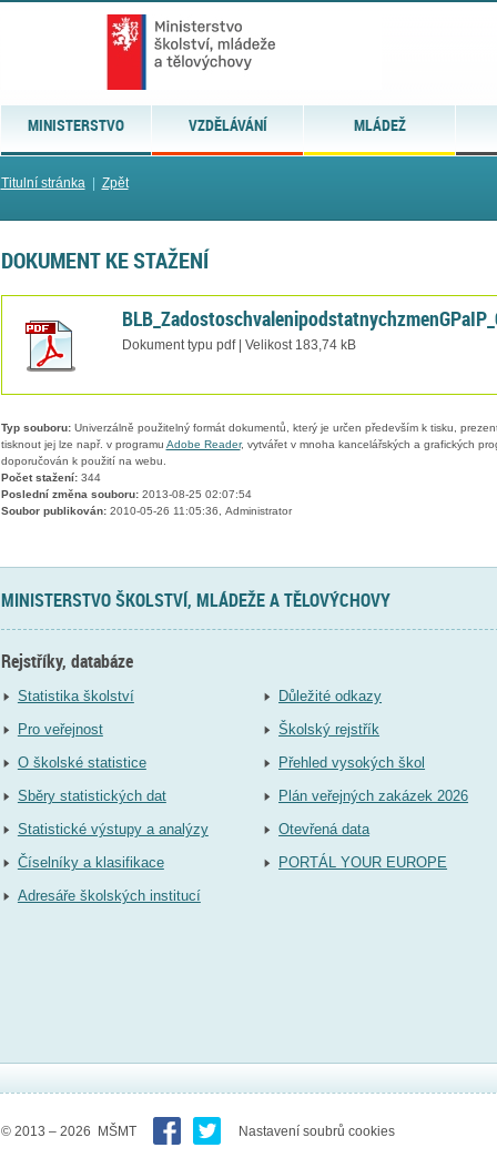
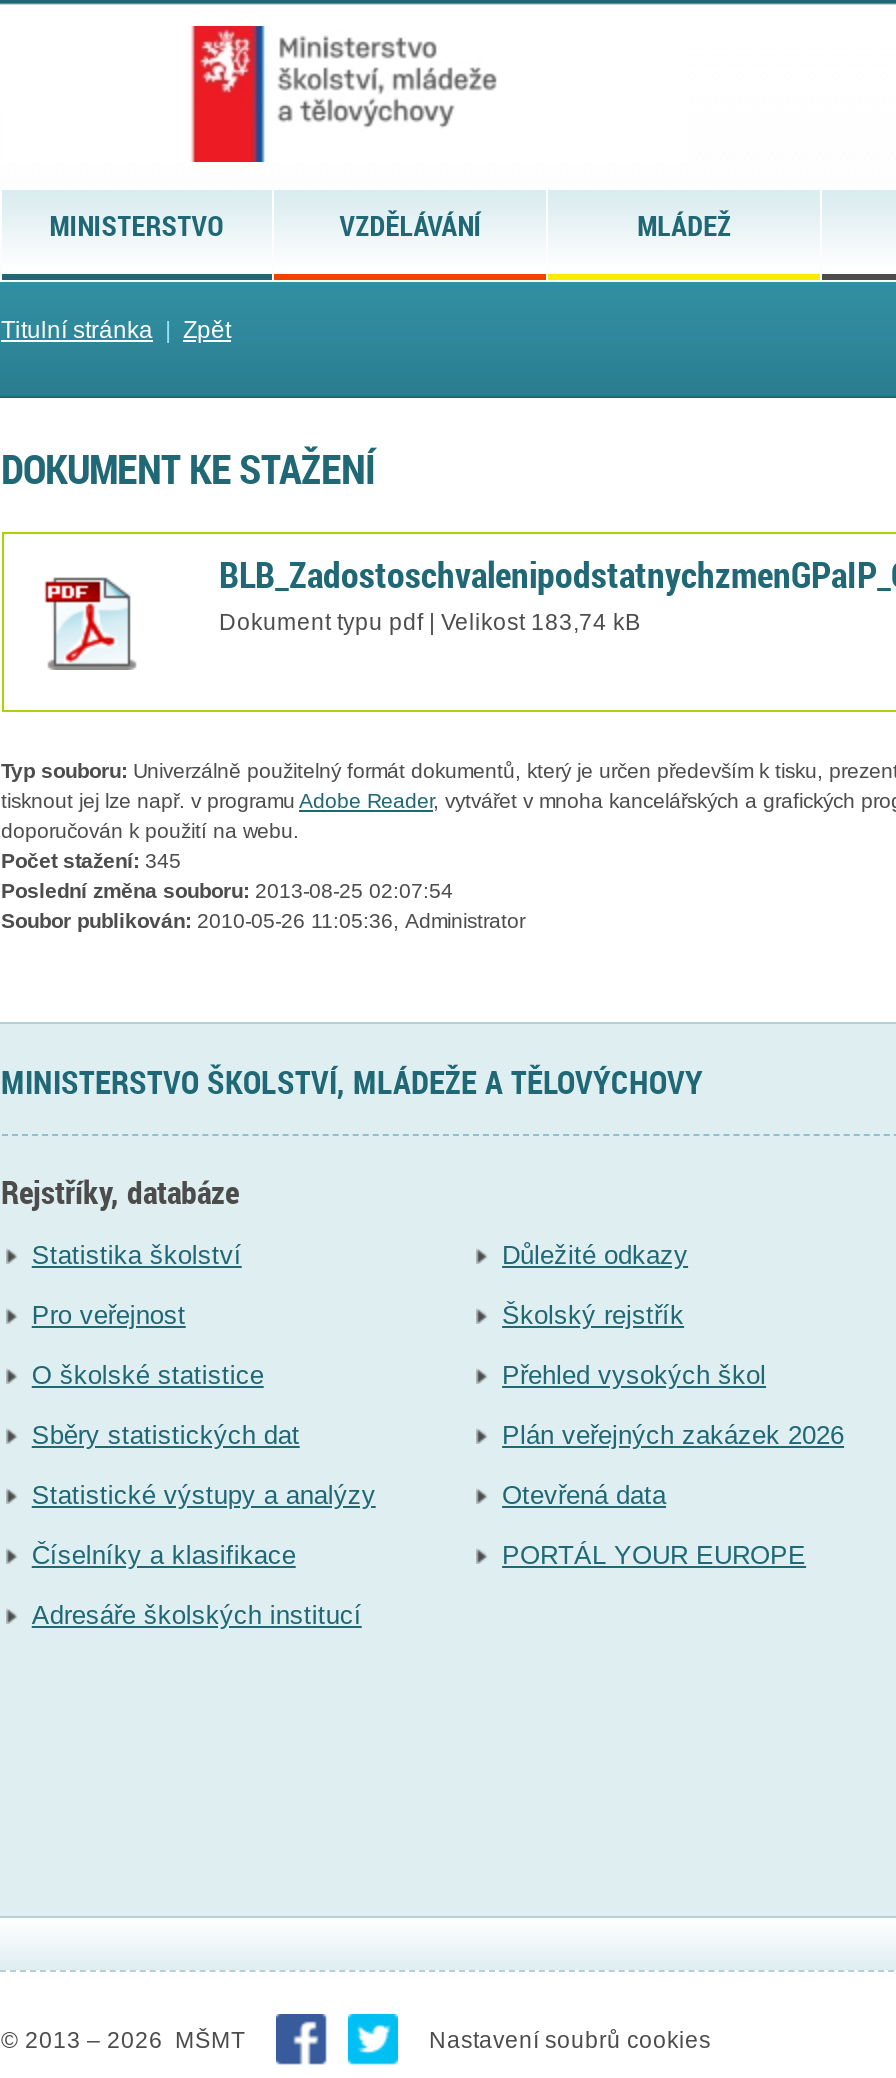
- Počet stažení: 344
+ Počet stažení: 345
